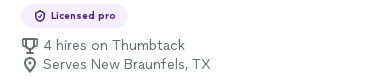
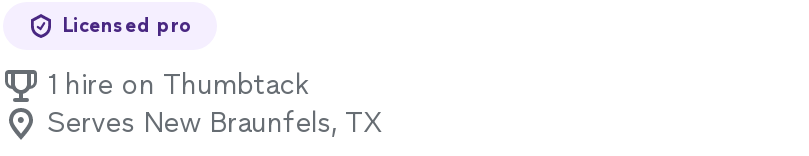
- 4 hires on Thumbtack
+ 1 hire on Thumbtack
